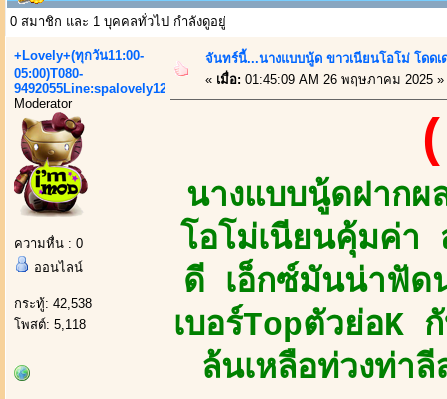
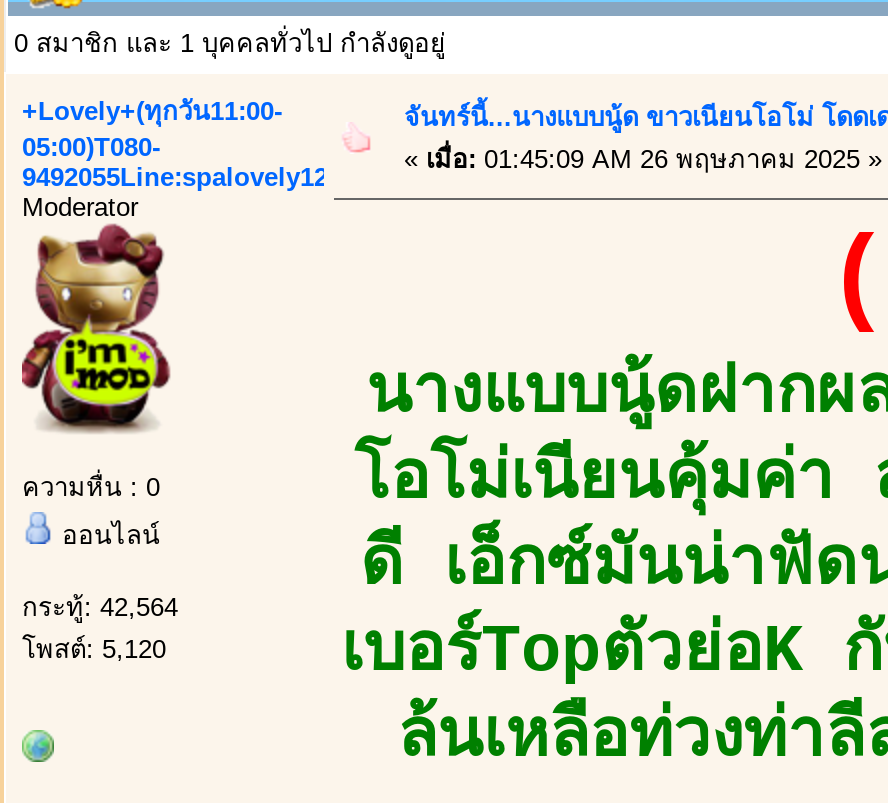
- กระทู้: 42,538
+ กระทู้: 42,564

- โพสต์: 5,118
+ โพสต์: 5,120
